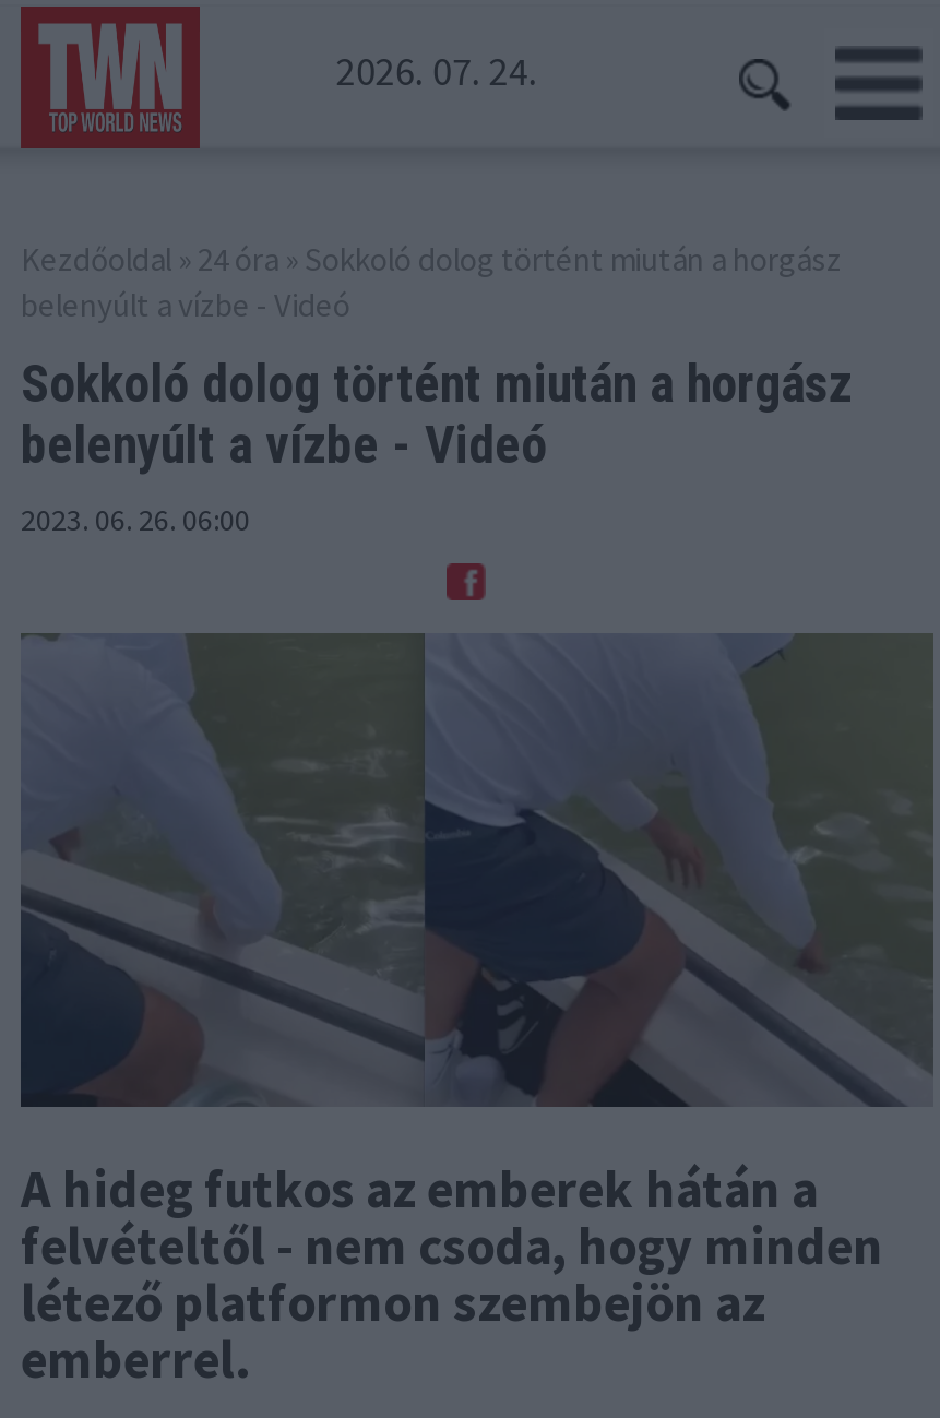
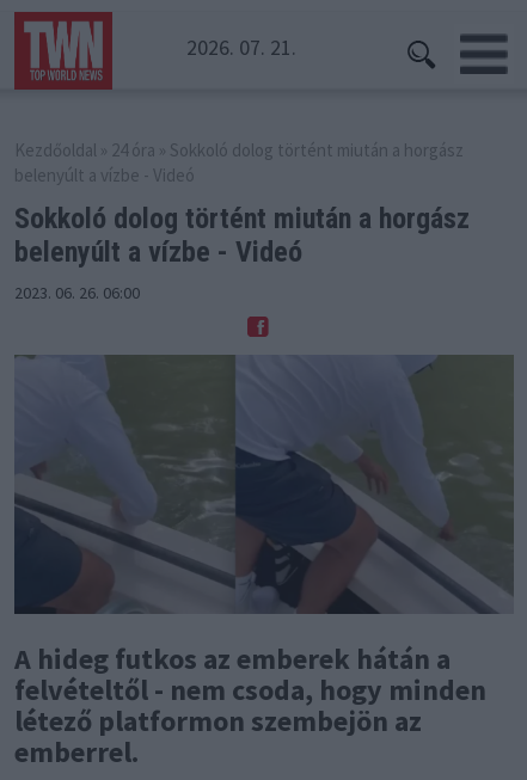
- 2026. 07. 24.
+ 2026. 07. 21.
